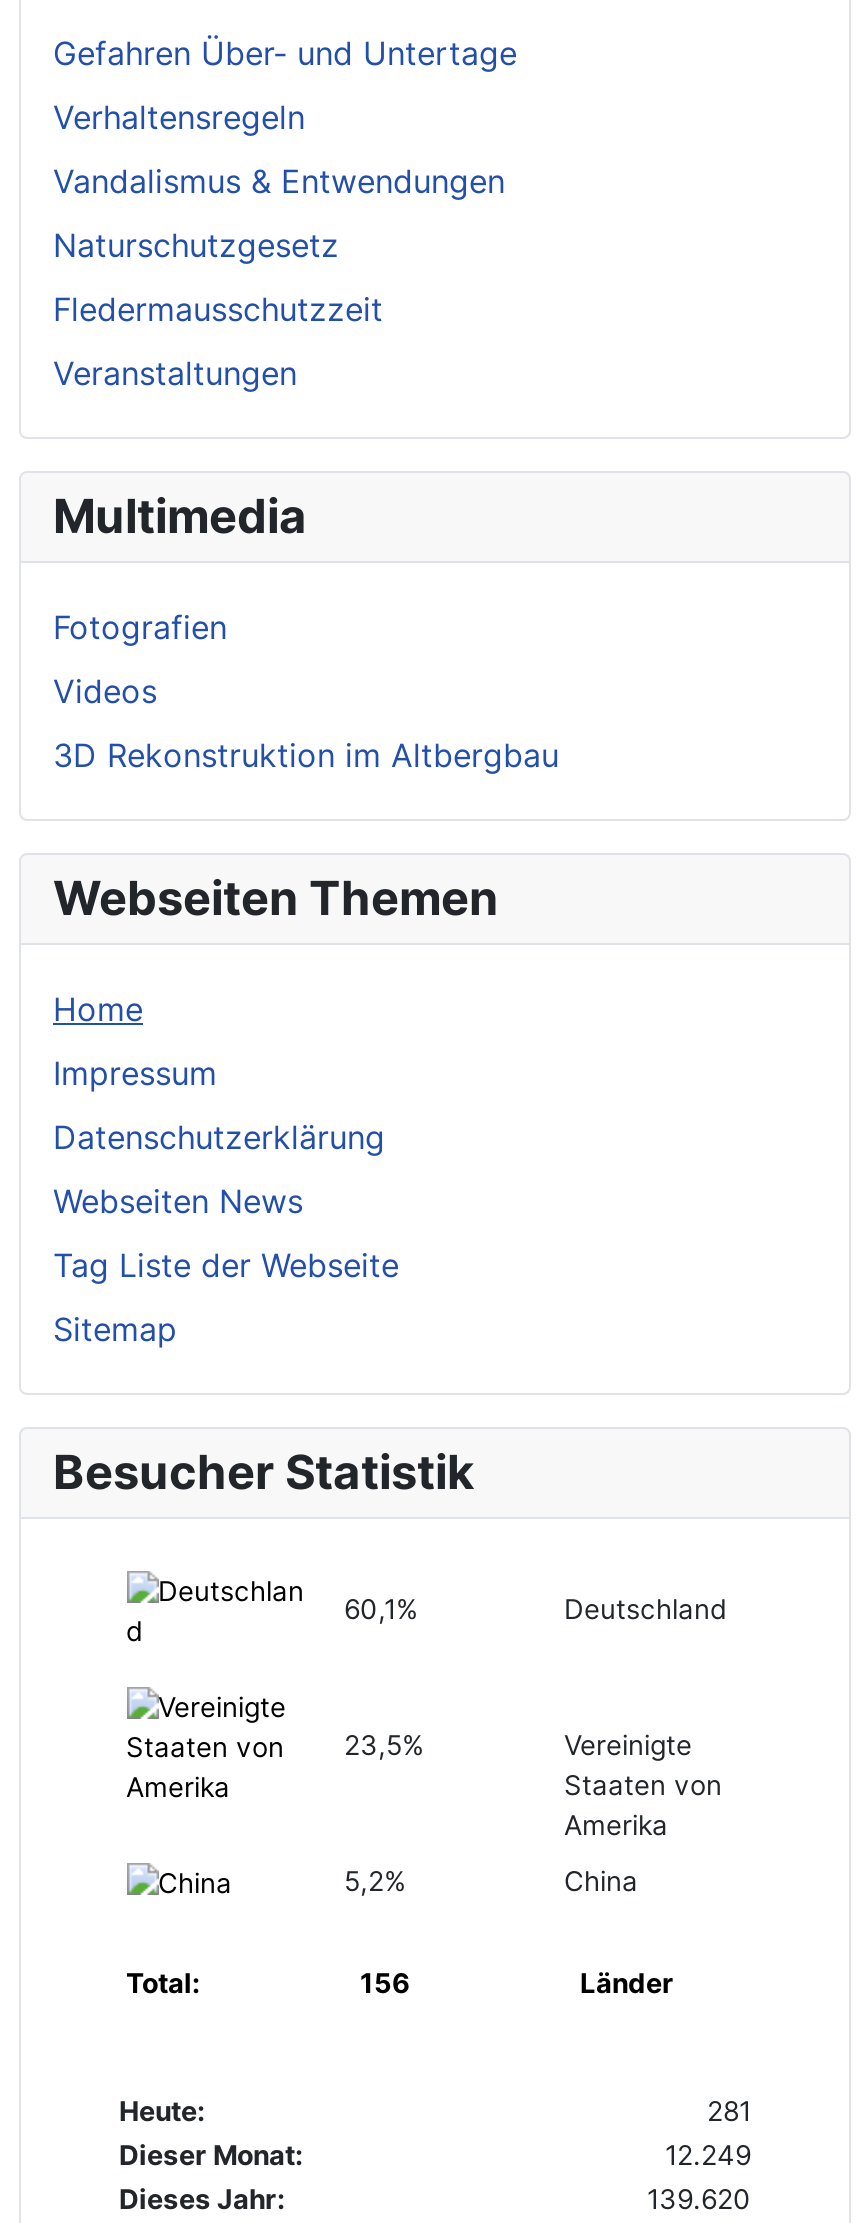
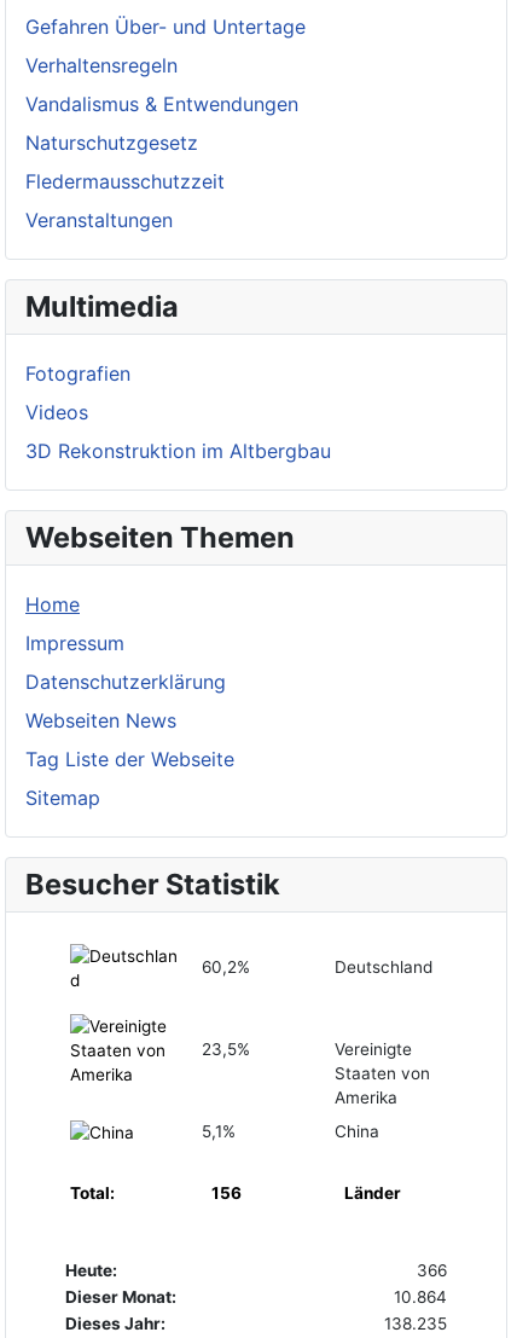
- 60,1%
+ 60,2%

- 5,2%
+ 5,1%

- 281
+ 366

- 12.249
+ 10.864

- 139.620
+ 138.235
